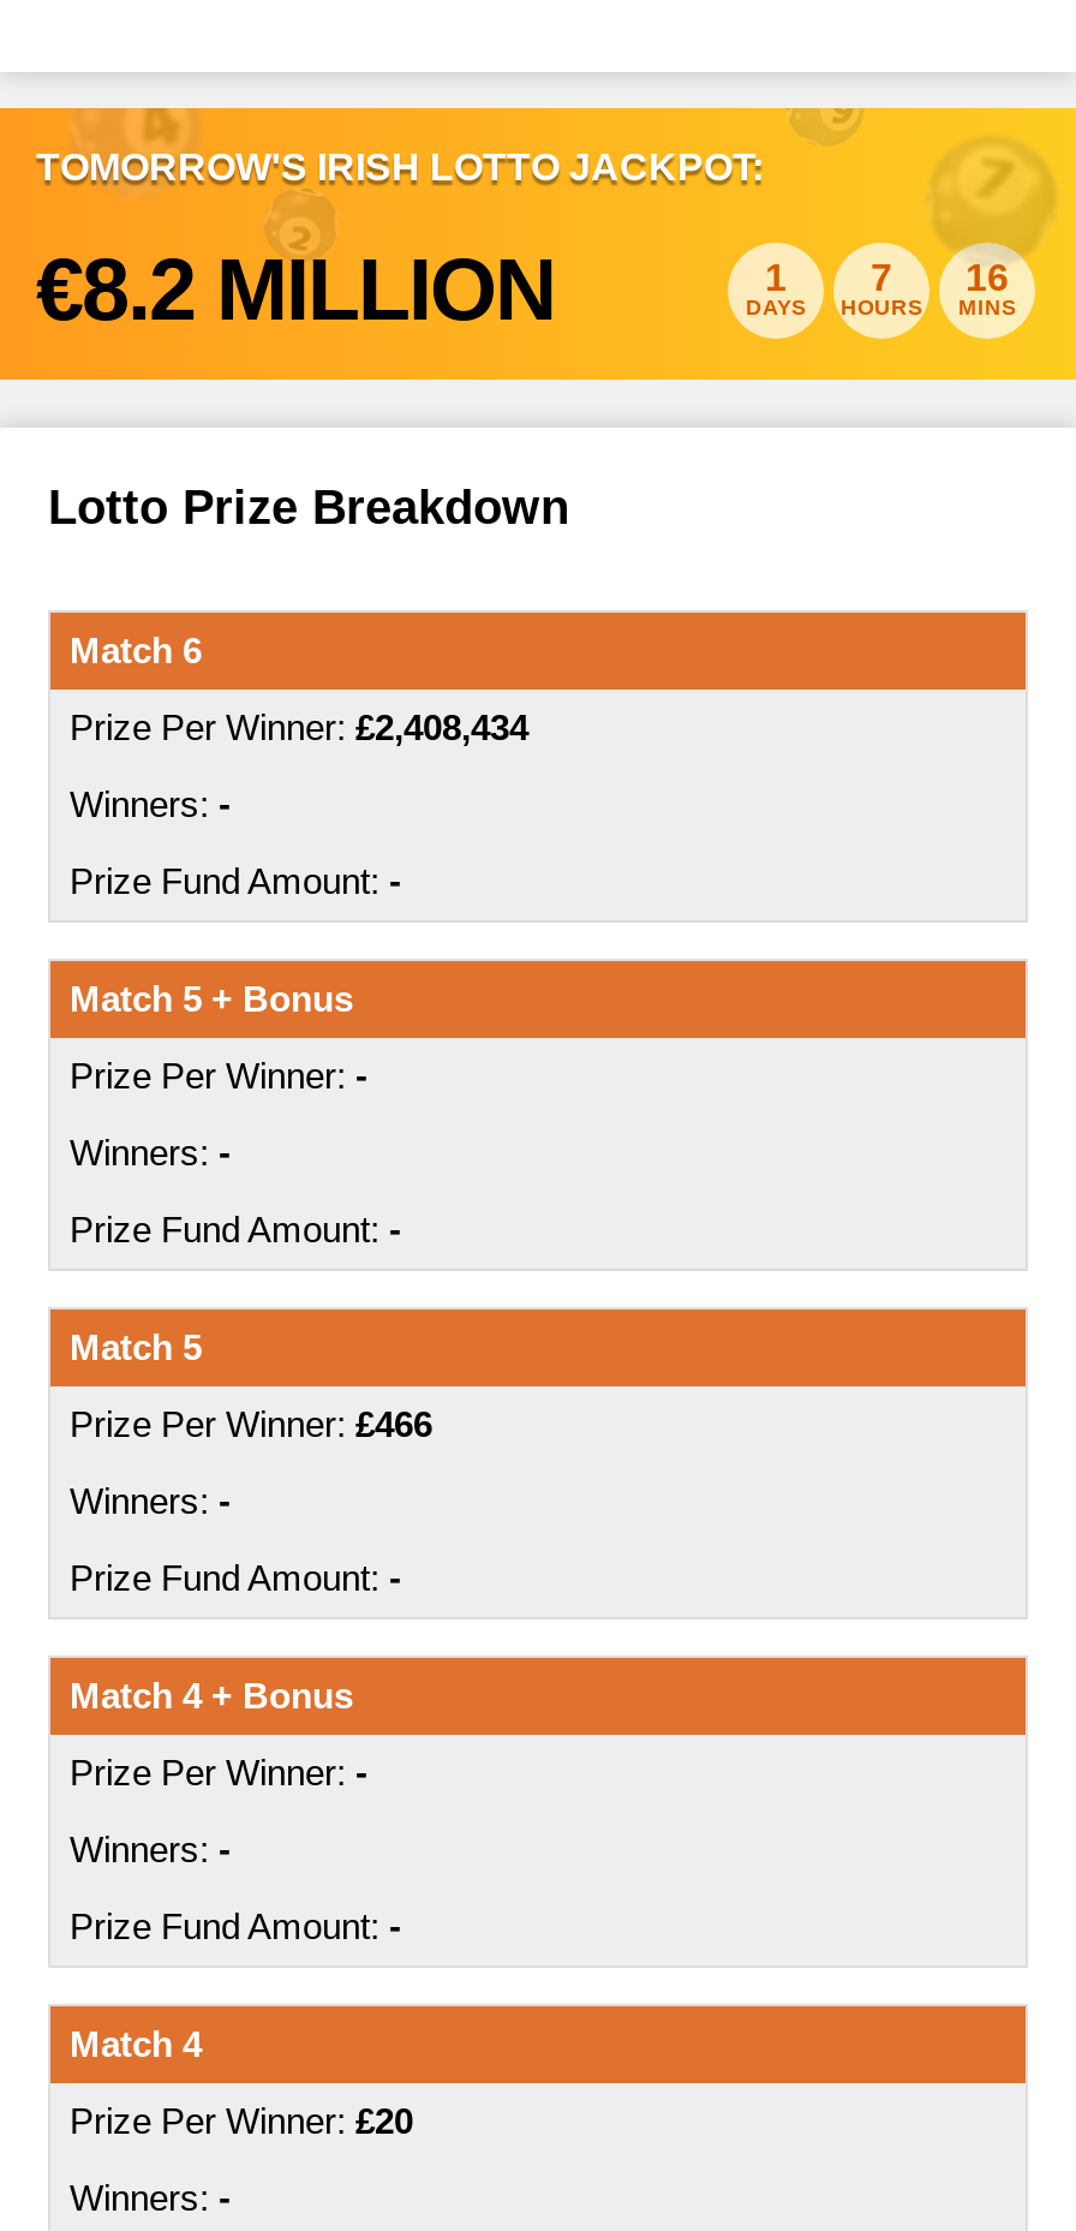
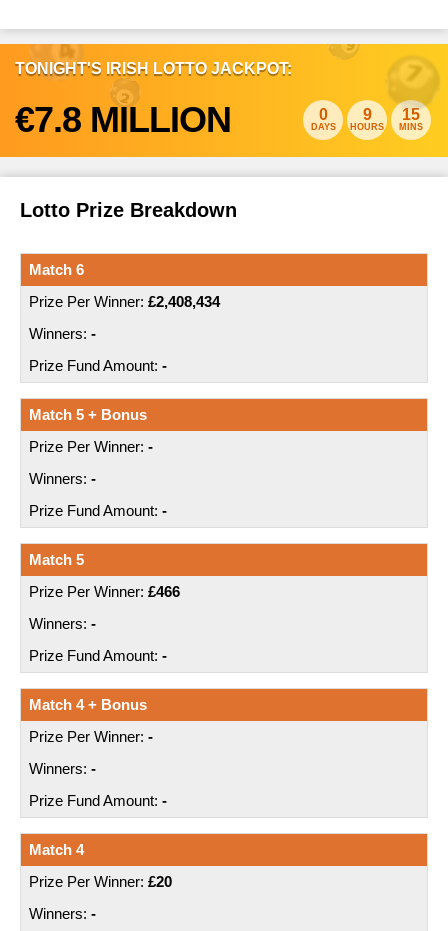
- TOMORROW'S IRISH LOTTO JACKPOT:
+ TONIGHT'S IRISH LOTTO JACKPOT:

- €8.2 MILLION
+ €7.8 MILLION

- 1
+ 0

- 7
+ 9

- 16
+ 15
